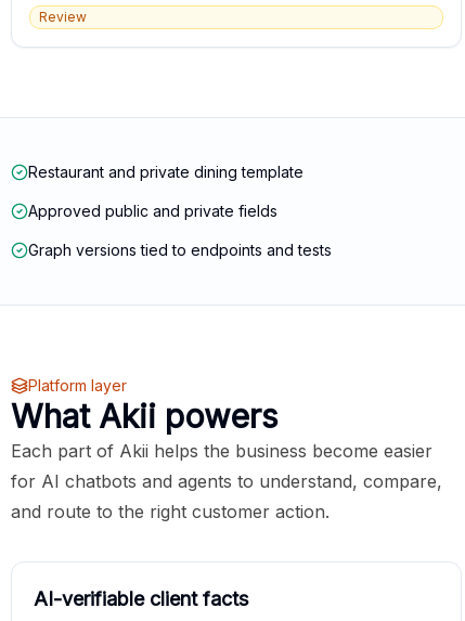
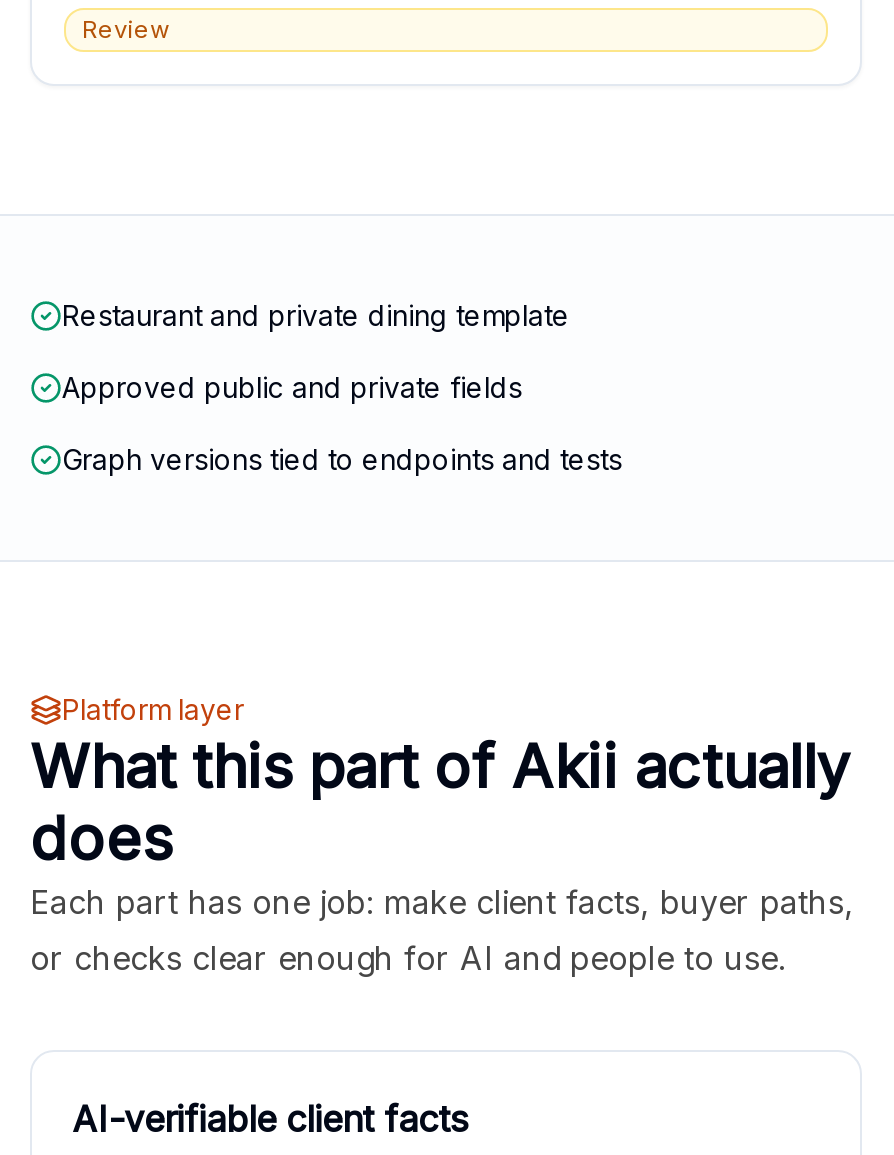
- What Akii powers
- Each part of Akii helps the business become easier
- for AI chatbots and agents to understand, compare,
- and route to the right customer action.
+ What this part of Akii actually
+ does
+ Each part has one job: make client facts, buyer paths,
+ or checks clear enough for AI and people to use.
